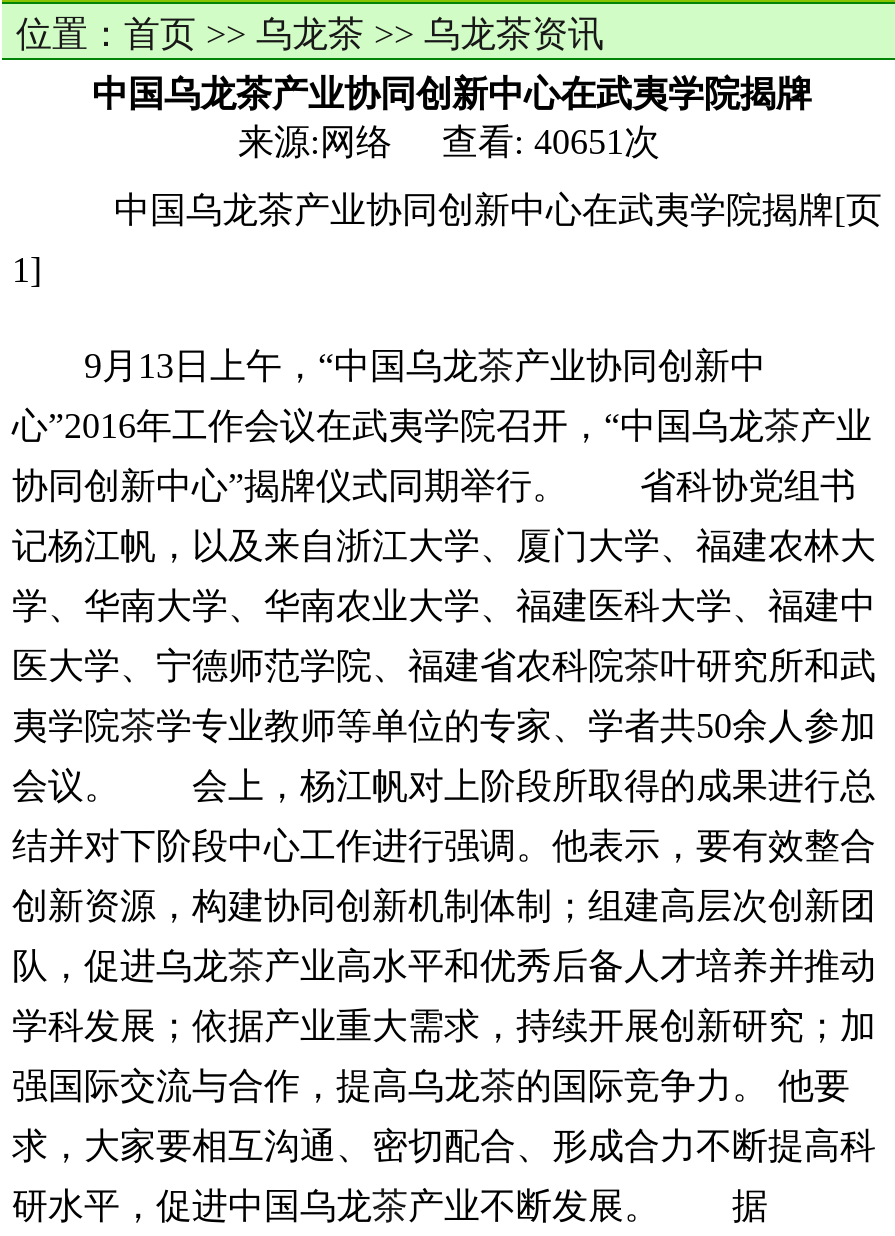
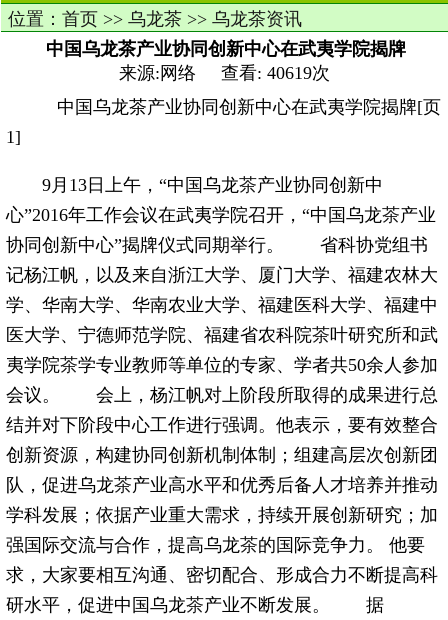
- 来源:网络 查看: 40651次
+ 来源:网络 查看: 40619次
